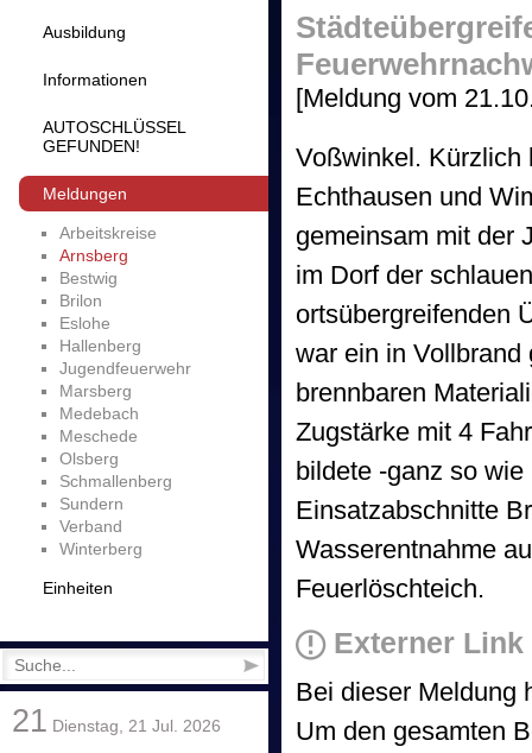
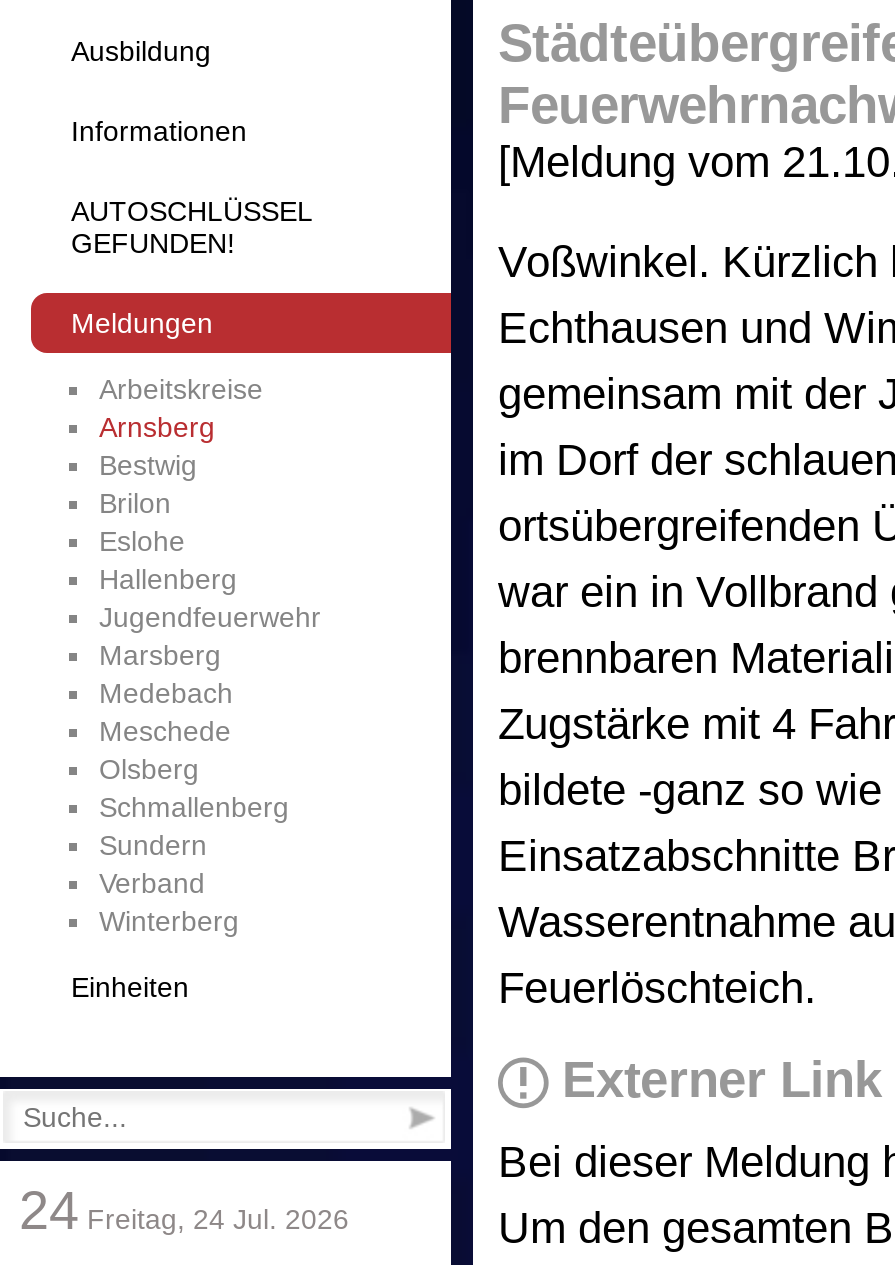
- 21 Dienstag, 21 Jul. 2026
+ 24 Freitag, 24 Jul. 2026
